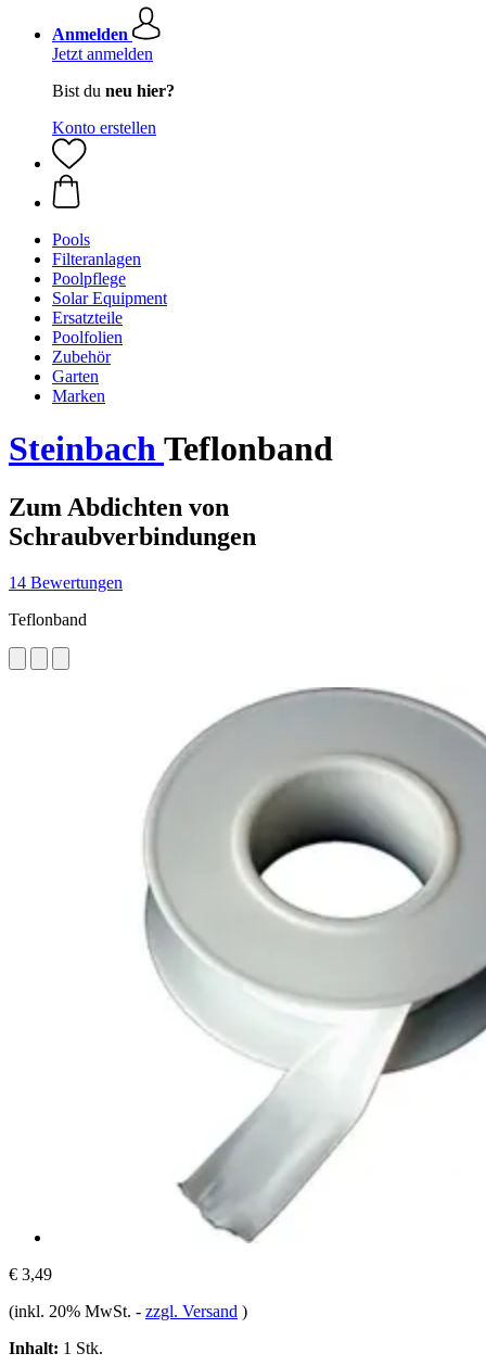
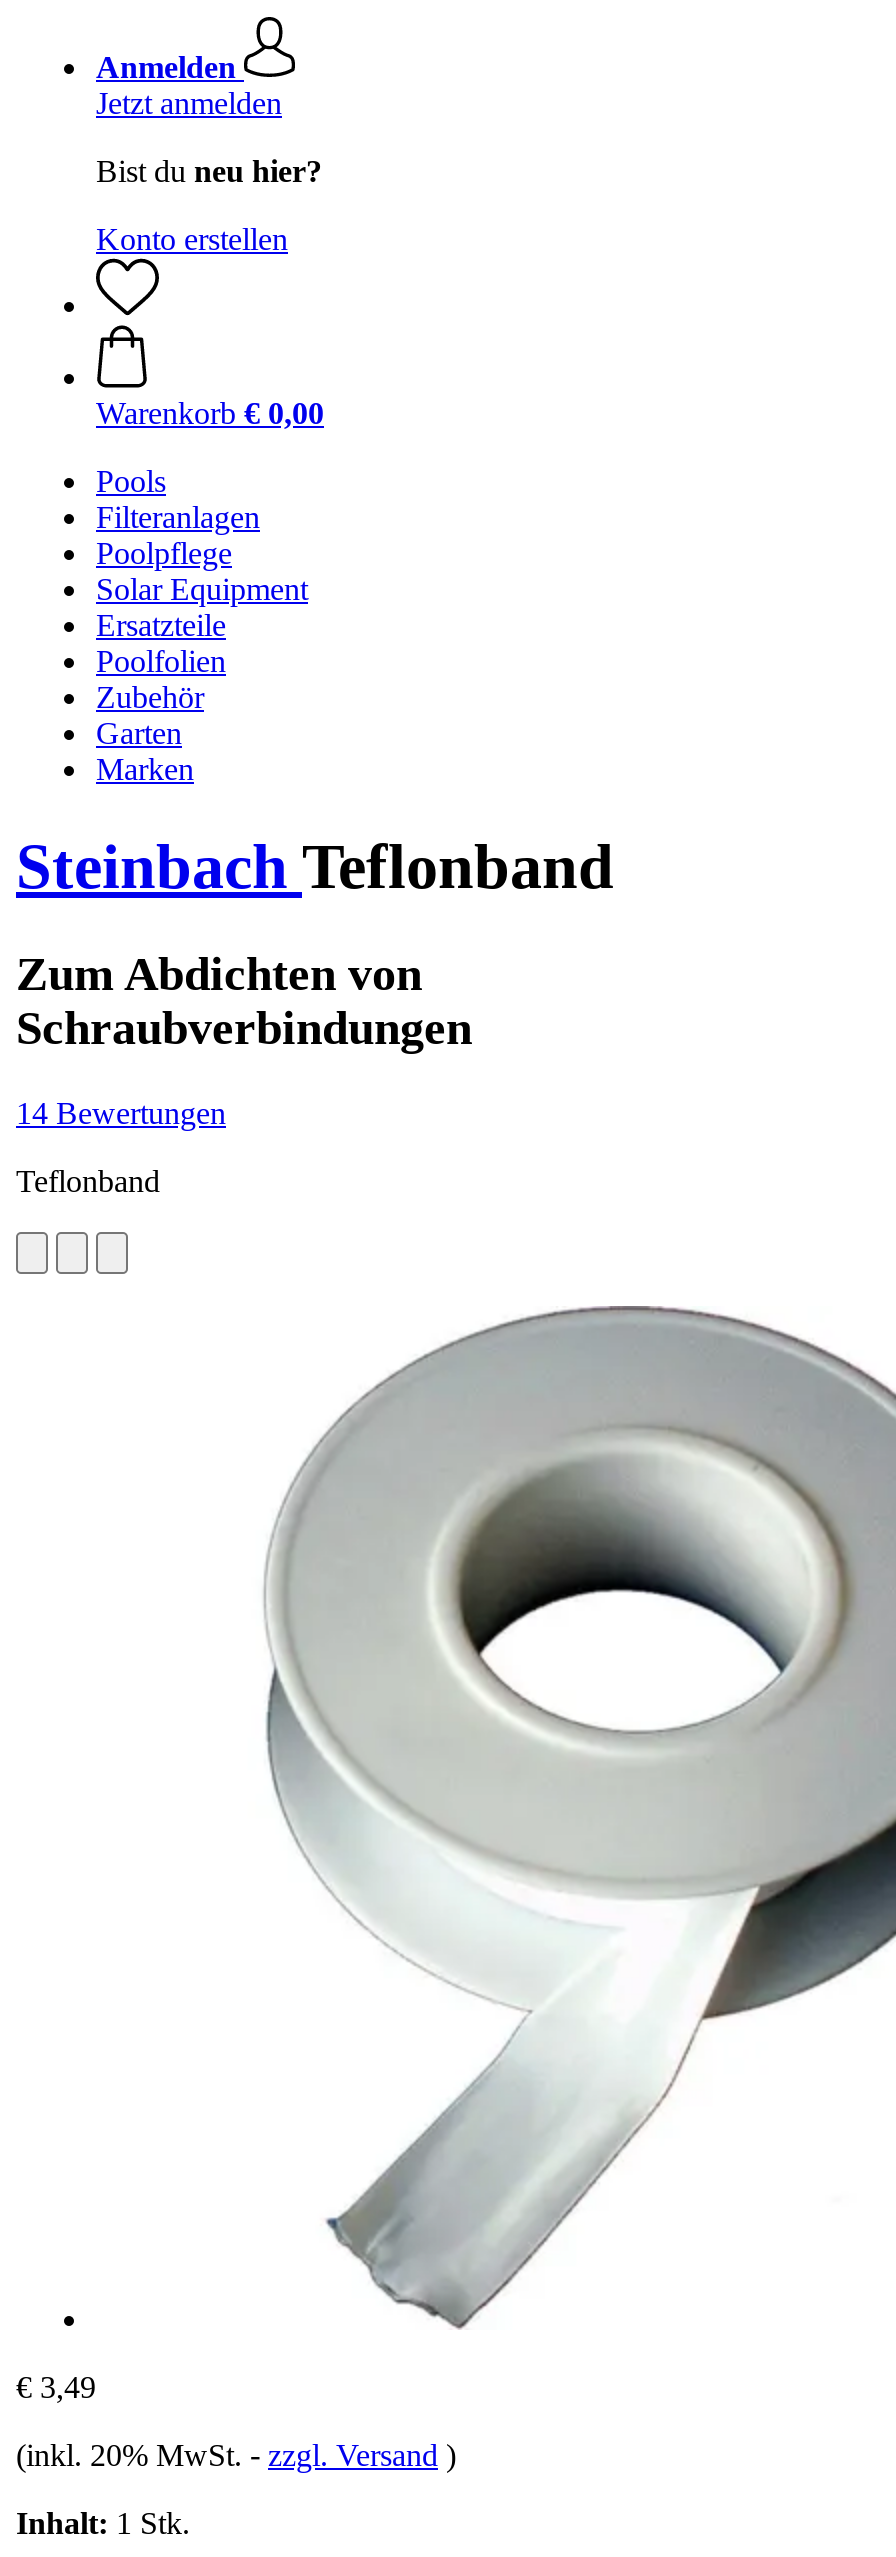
+ Warenkorb € 0,00
